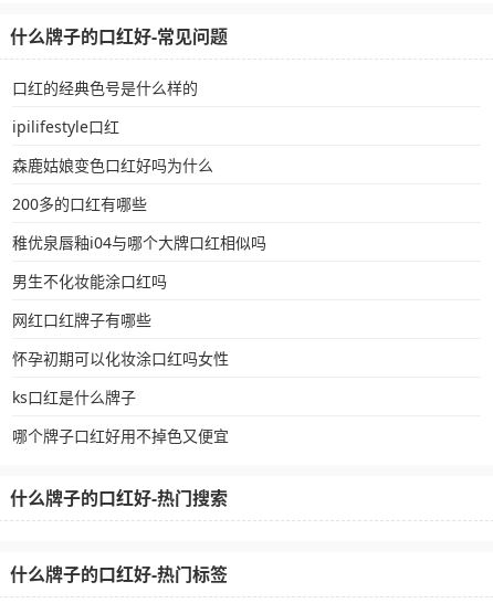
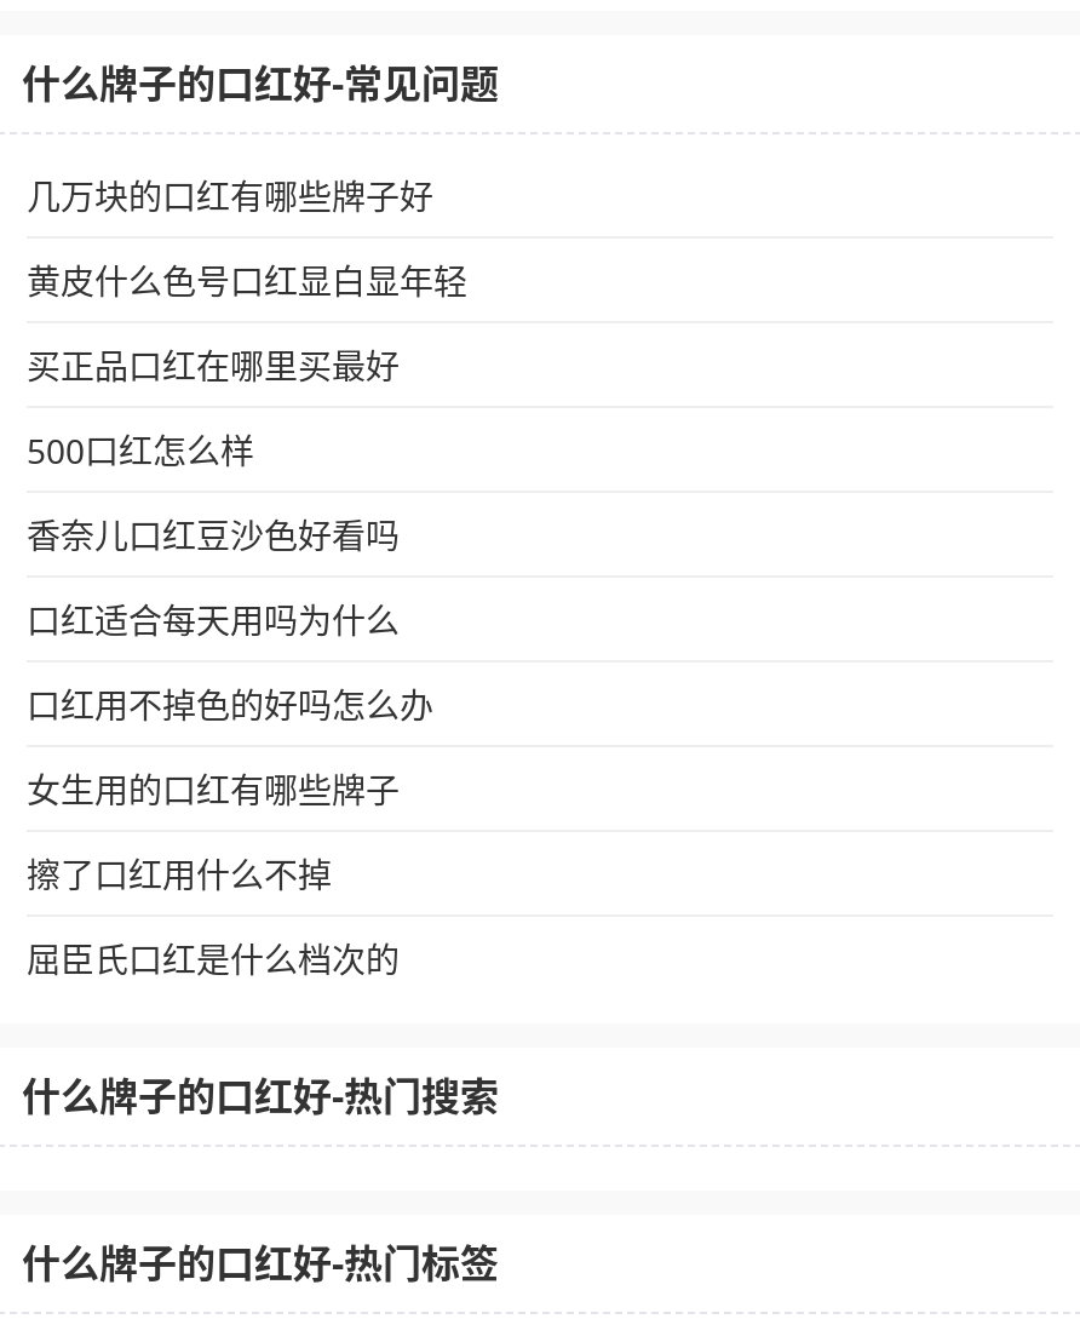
- 口红的经典色号是什么样的
+ 几万块的口红有哪些牌子好

- ipilifestyle口红
+ 黄皮什么色号口红显白显年轻

- 森鹿姑娘变色口红好吗为什么
+ 买正品口红在哪里买最好

- 200多的口红有哪些
+ 500口红怎么样

- 稚优泉唇釉i04与哪个大牌口红相似吗
+ 香奈儿口红豆沙色好看吗

- 男生不化妆能涂口红吗
+ 口红适合每天用吗为什么

- 网红口红牌子有哪些
+ 口红用不掉色的好吗怎么办

- 怀孕初期可以化妆涂口红吗女性
+ 女生用的口红有哪些牌子

- ks口红是什么牌子
+ 擦了口红用什么不掉

- 哪个牌子口红好用不掉色又便宜
+ 屈臣氏口红是什么档次的
